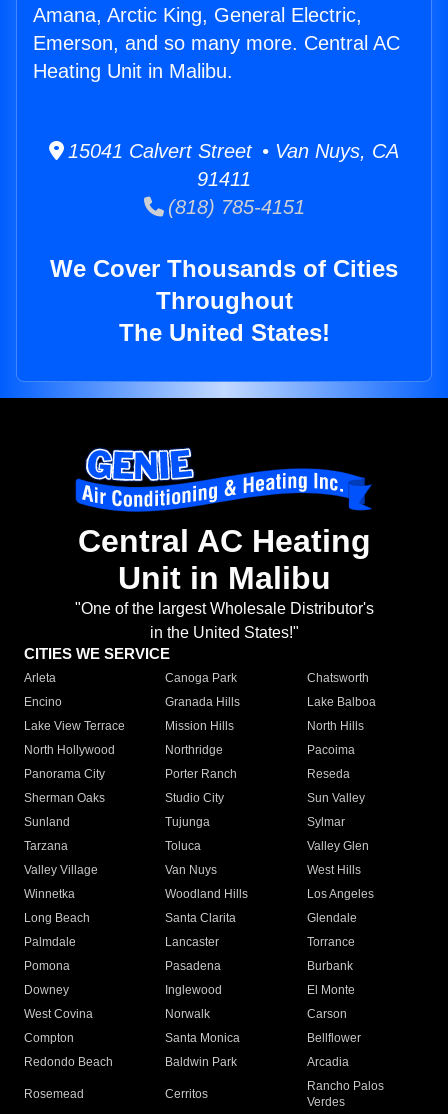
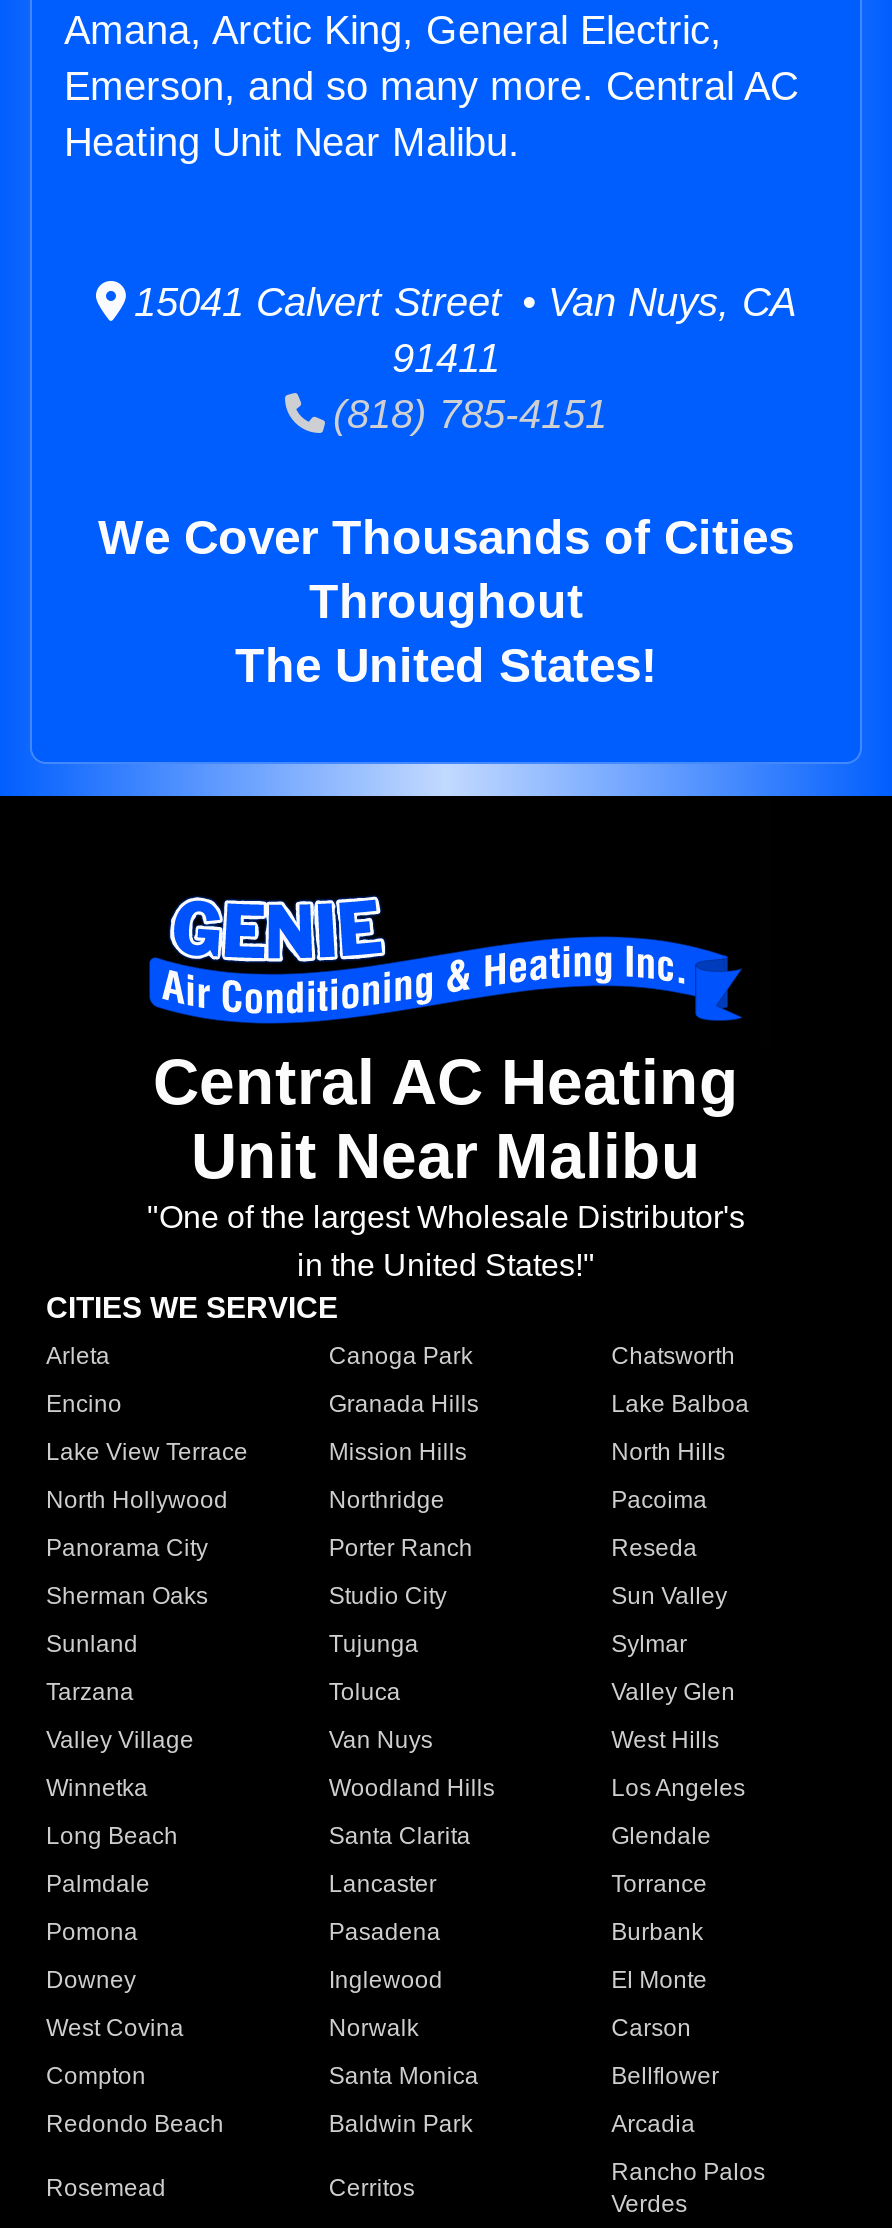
- Heating Unit in Malibu.
+ Heating Unit Near Malibu.

- Unit in Malibu
+ Unit Near Malibu
